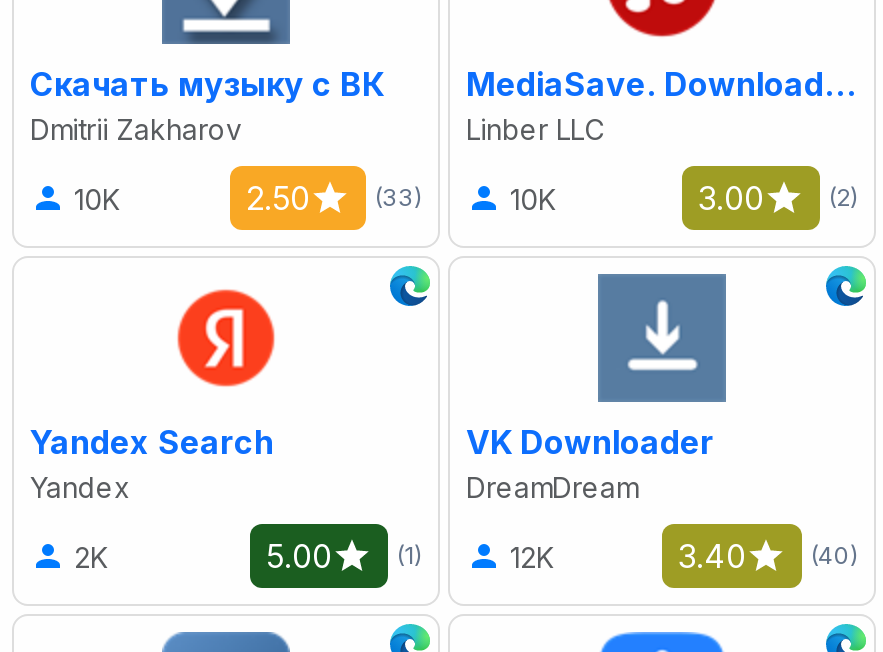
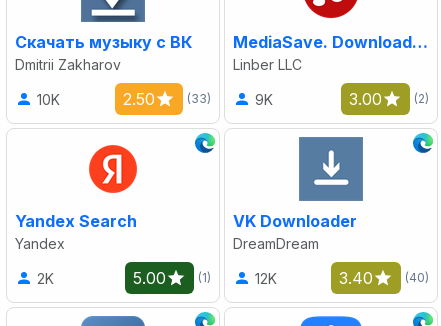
- 10K
+ 9K
